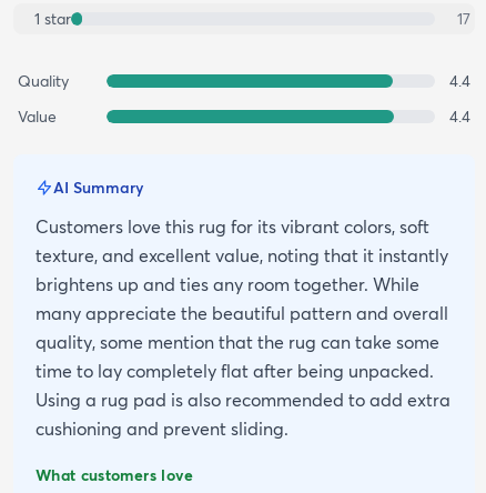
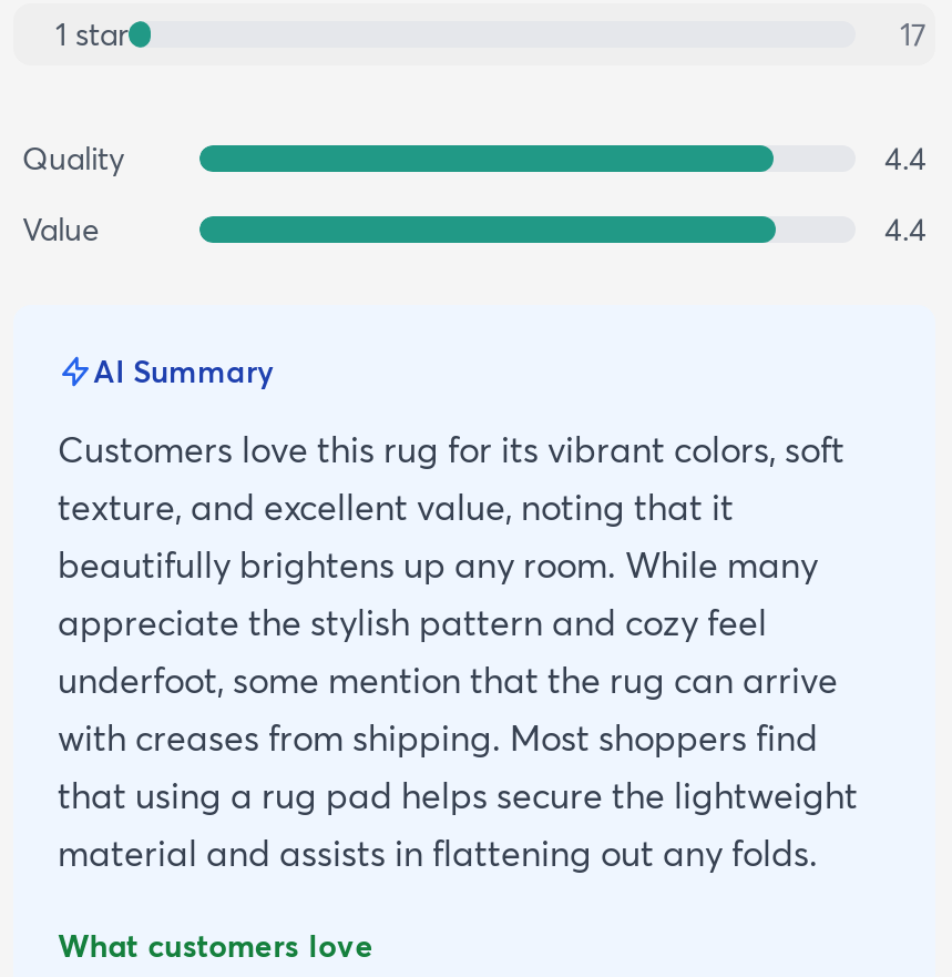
- texture, and excellent value, noting that it instantly
- brightens up and ties any room together. While
- many appreciate the beautiful pattern and overall
- quality, some mention that the rug can take some
- time to lay completely flat after being unpacked.
- Using a rug pad is also recommended to add extra
- cushioning and prevent sliding.
+ texture, and excellent value, noting that it
+ beautifully brightens up any room. While many
+ appreciate the stylish pattern and cozy feel
+ underfoot, some mention that the rug can arrive
+ with creases from shipping. Most shoppers find
+ that using a rug pad helps secure the lightweight
+ material and assists in flattening out any folds.
